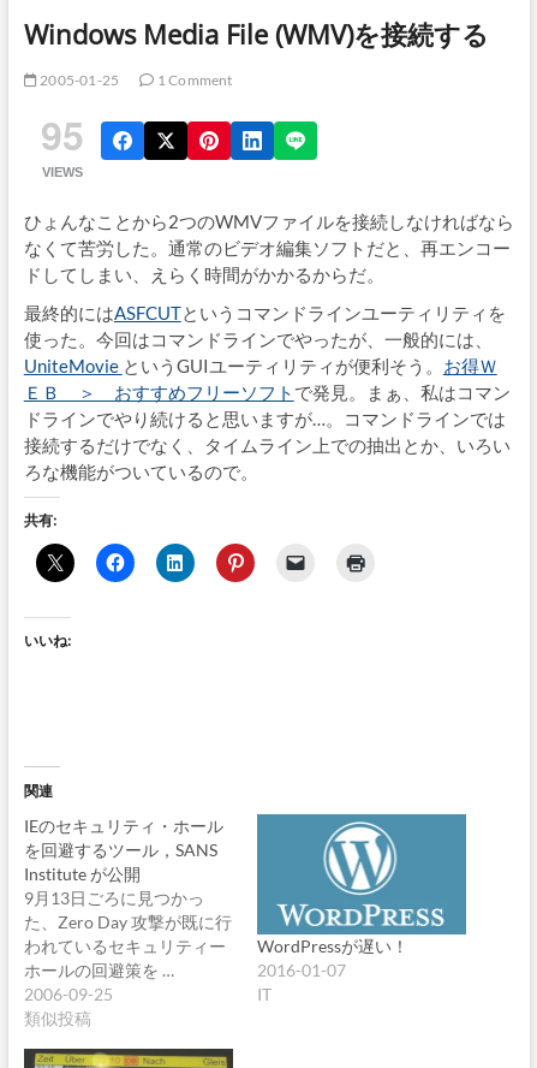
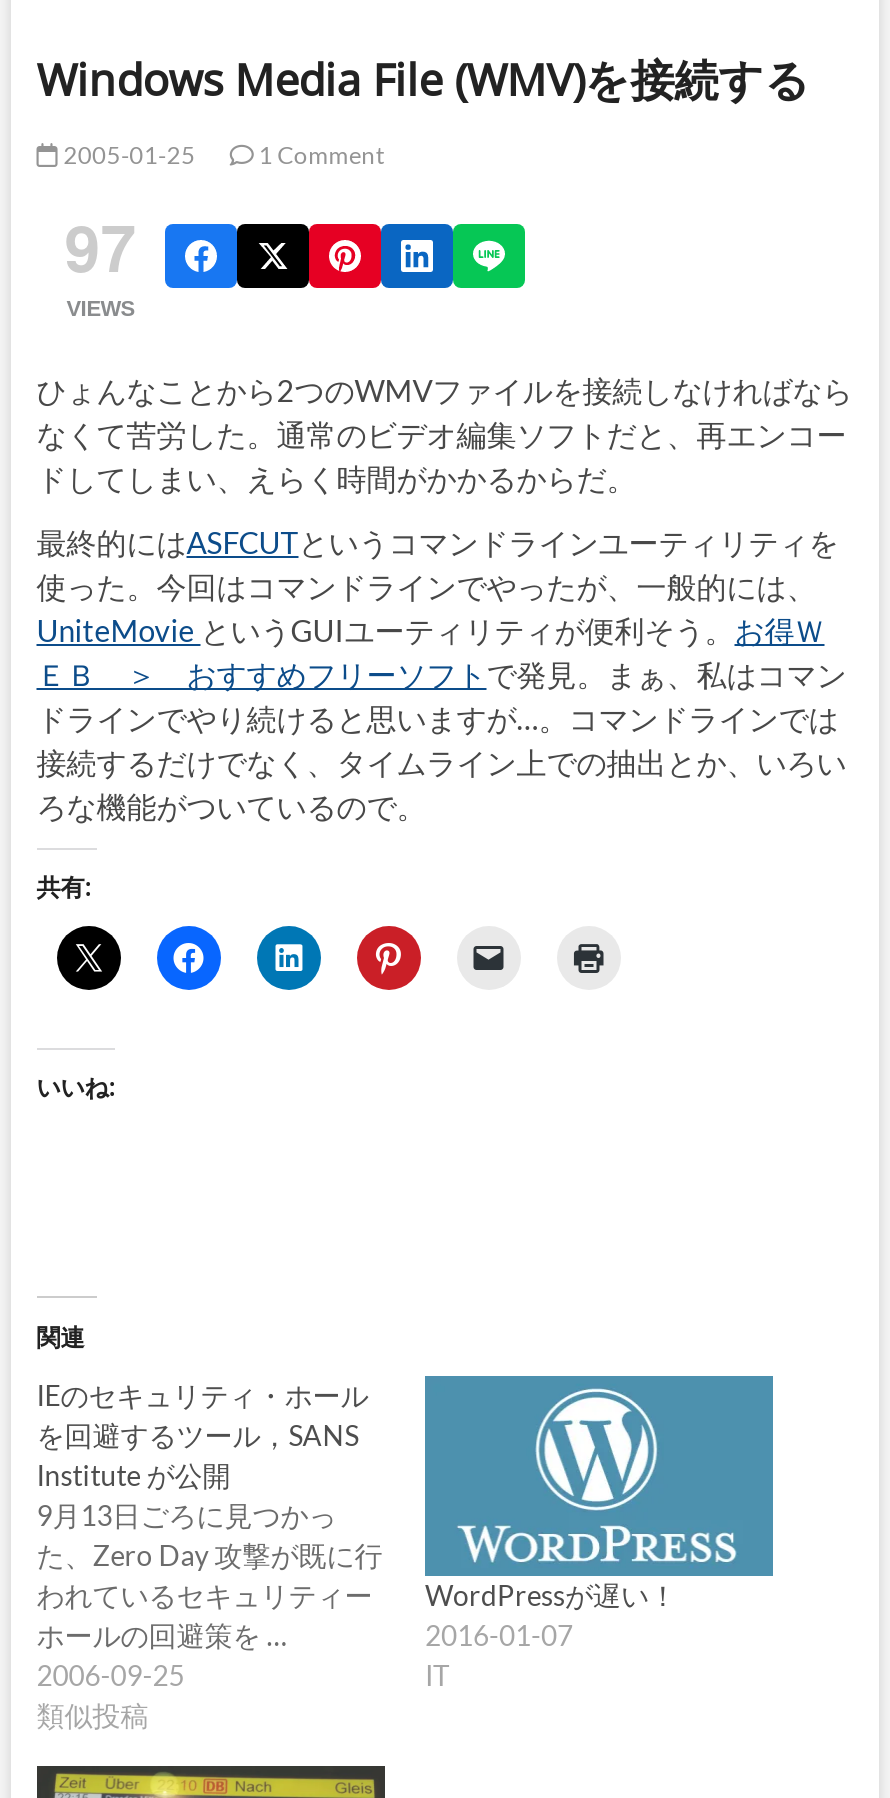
- 95
+ 97
